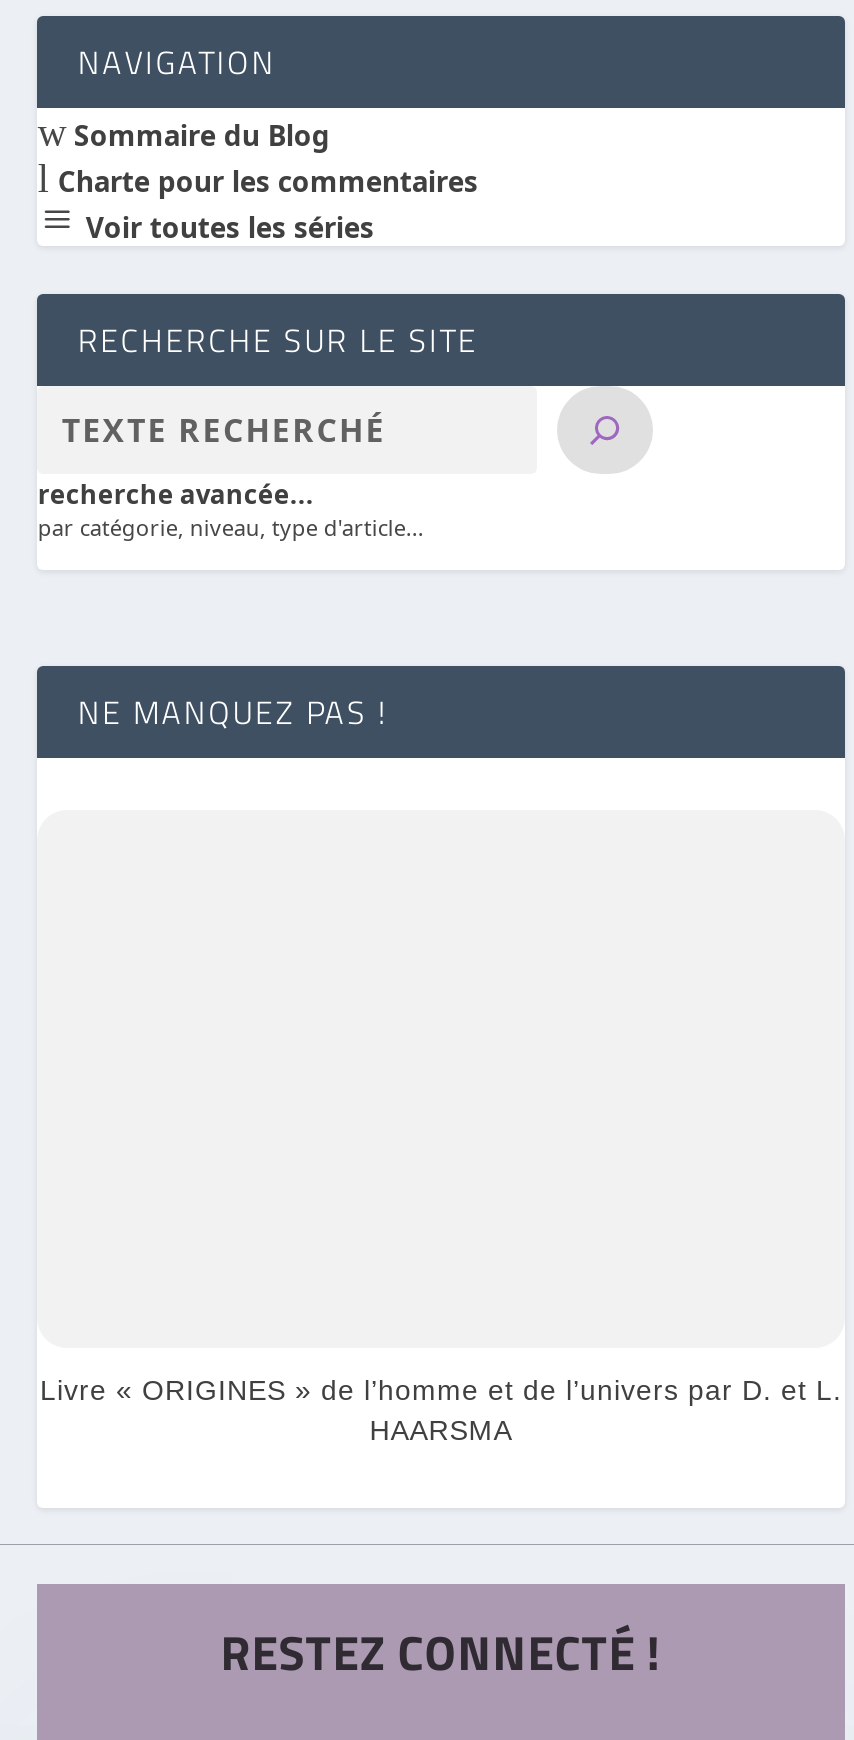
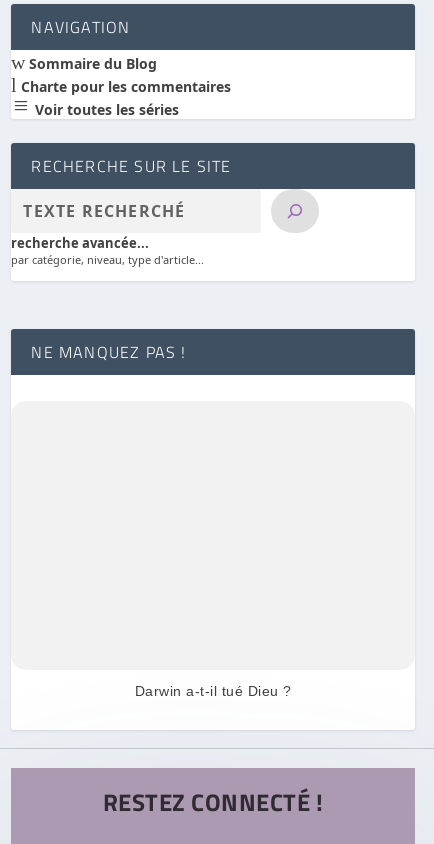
- Livre « ORIGINES » de l’homme et de l’univers par D. et L.
- HAARSMA
+ Darwin a-t-il tué Dieu ?
